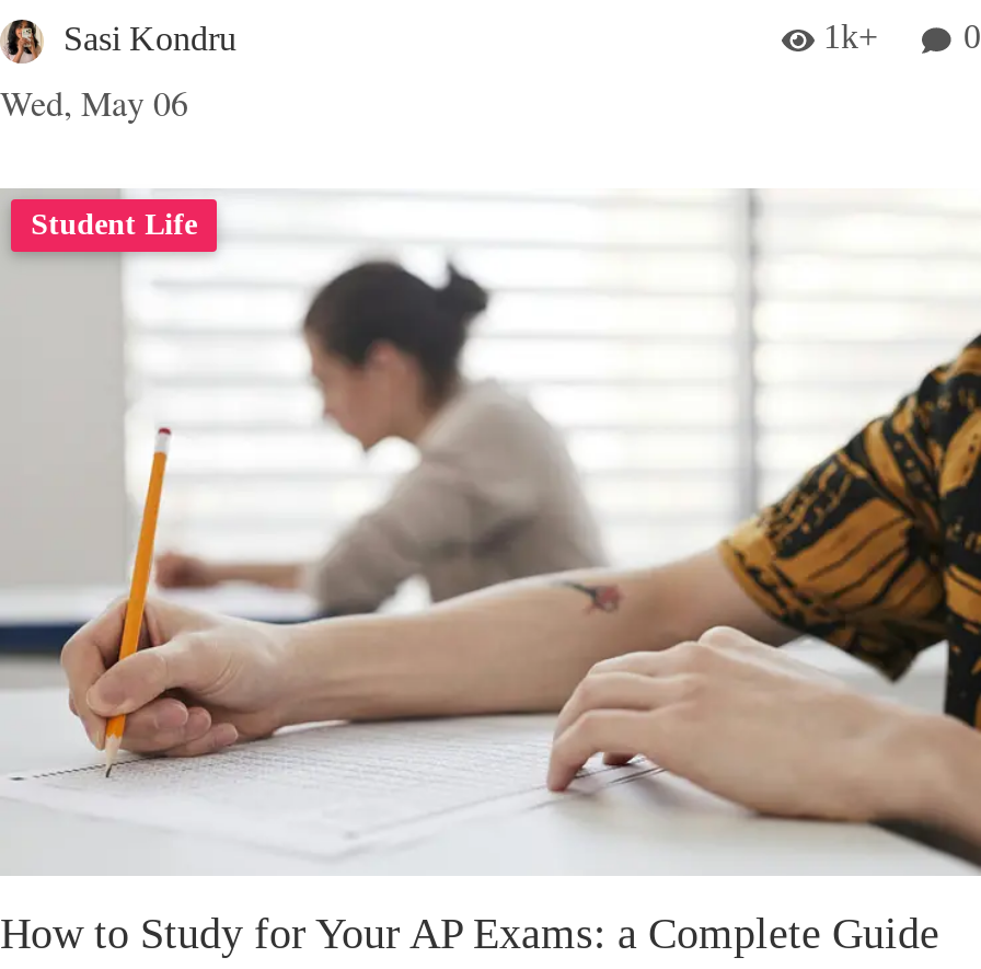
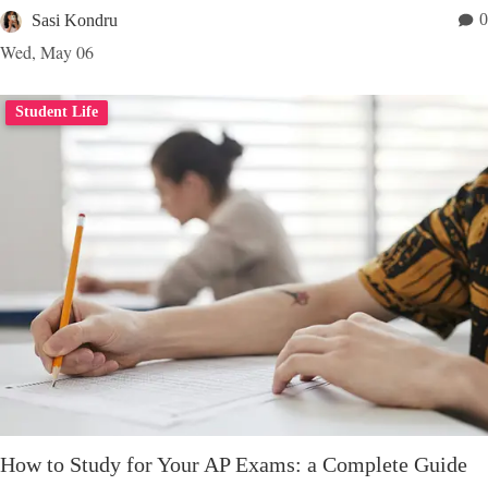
- 1k+
